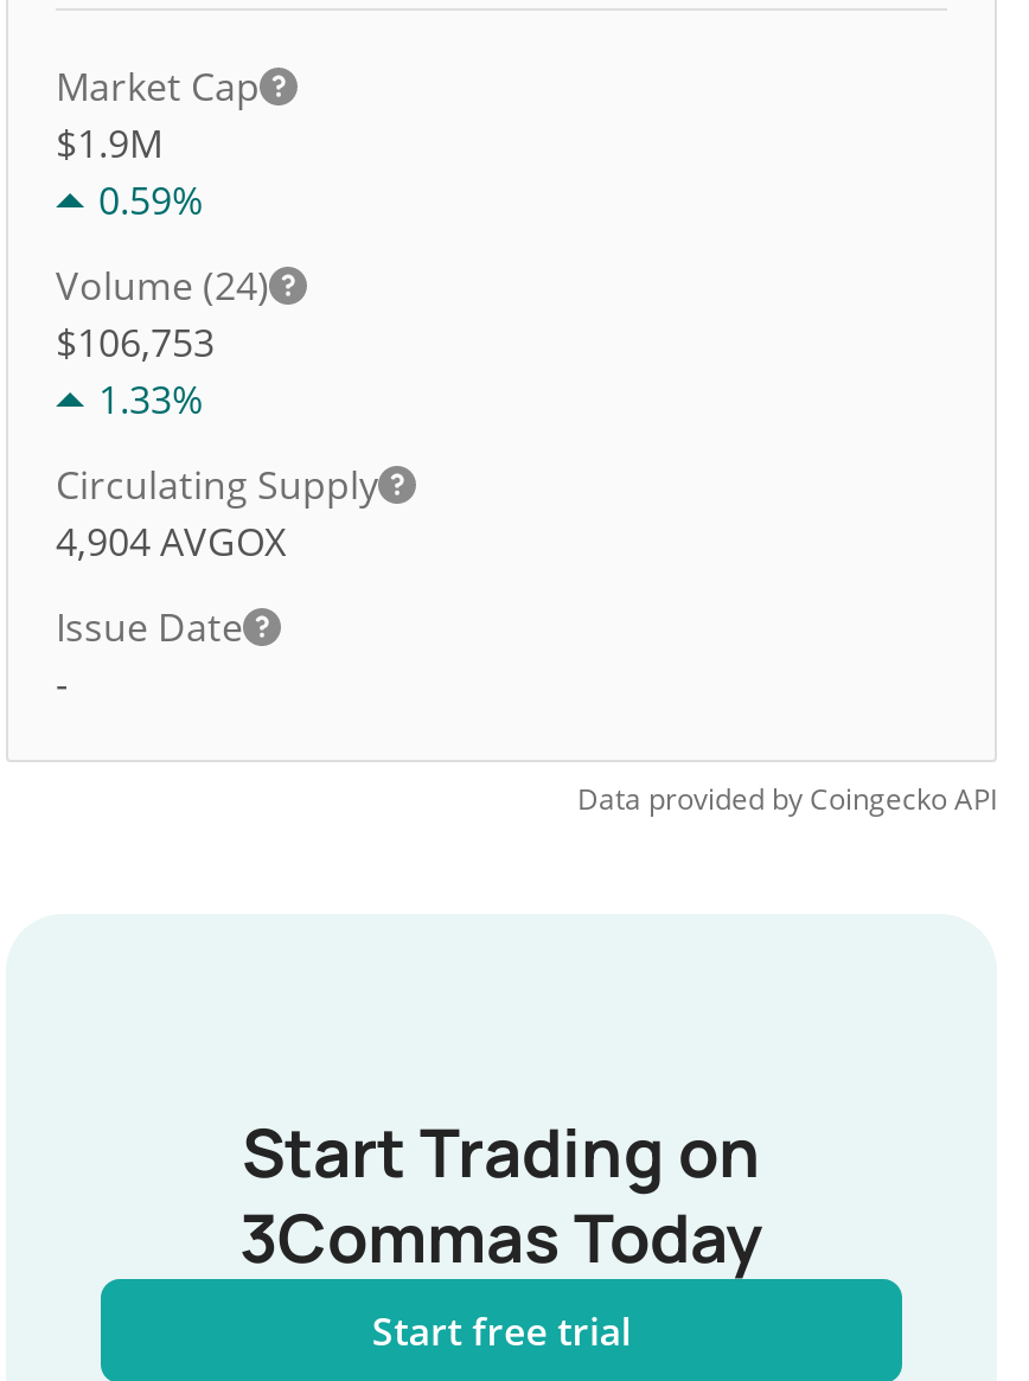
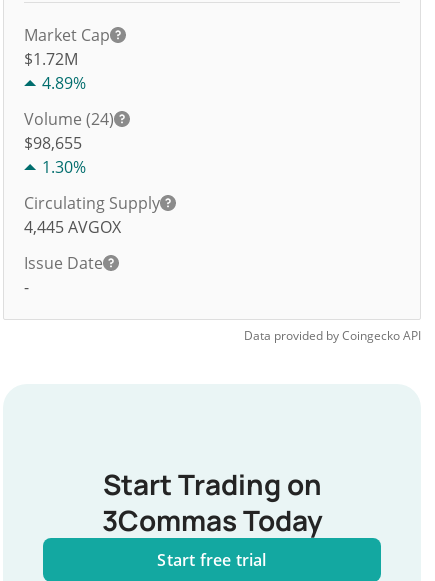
- $1.9M
- 0.59%
+ $1.72M
+ 4.89%

- $106,753
+ $98,655

- 1.33%
+ 1.30%

- 4,904 AVGOX
+ 4,445 AVGOX
